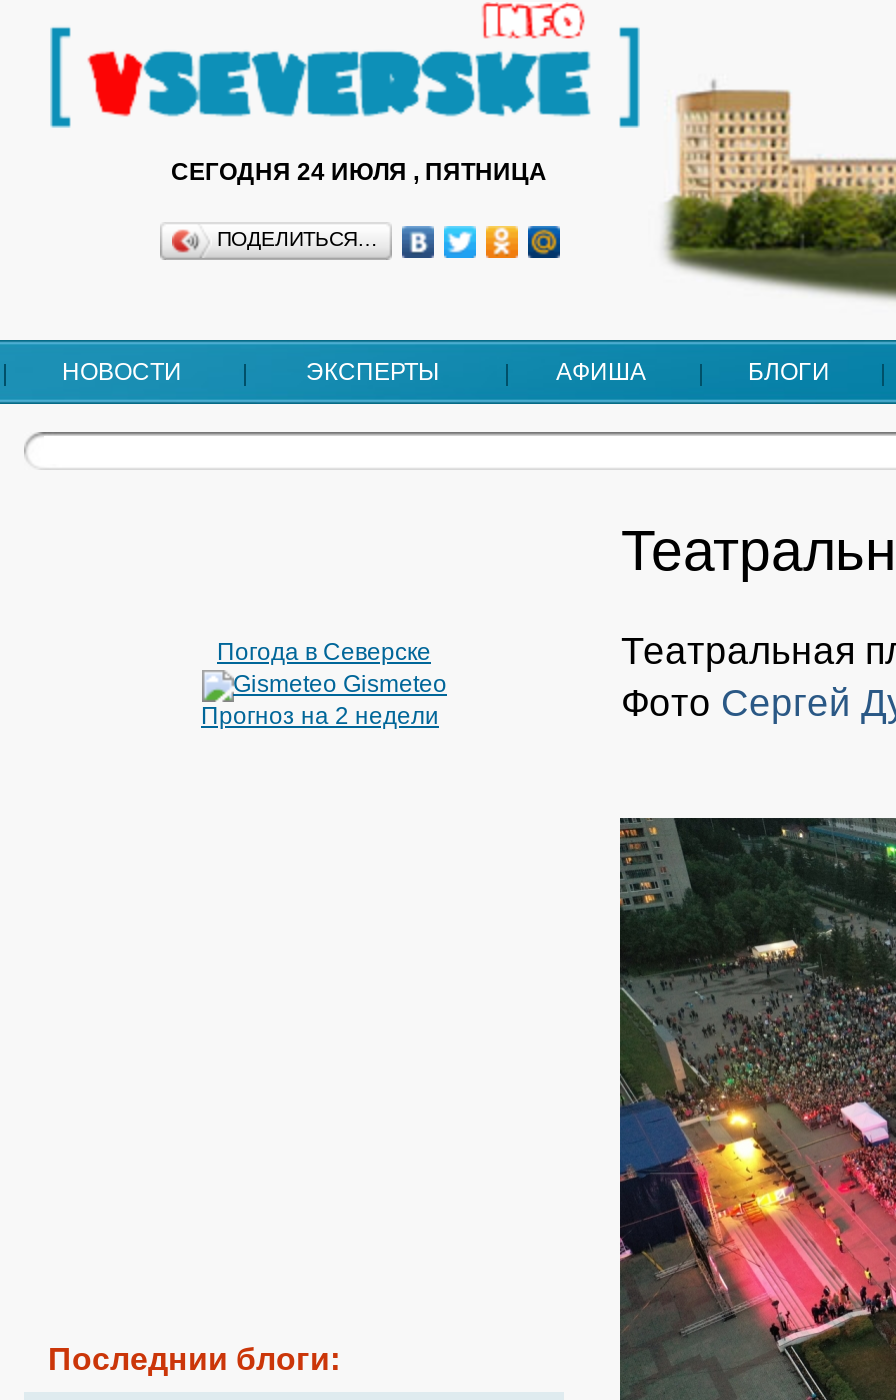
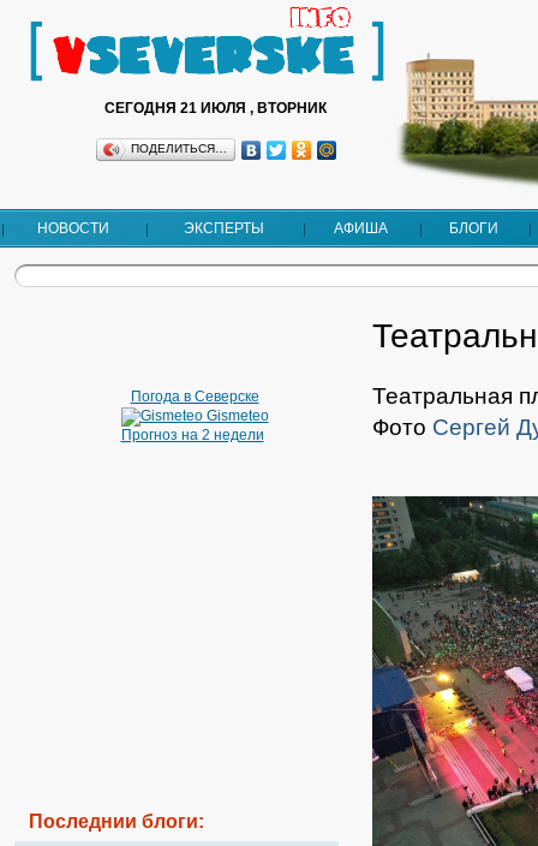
- СЕГОДНЯ 24 ИЮЛЯ , ПЯТНИЦА
+ СЕГОДНЯ 21 ИЮЛЯ , ВТОРНИК
